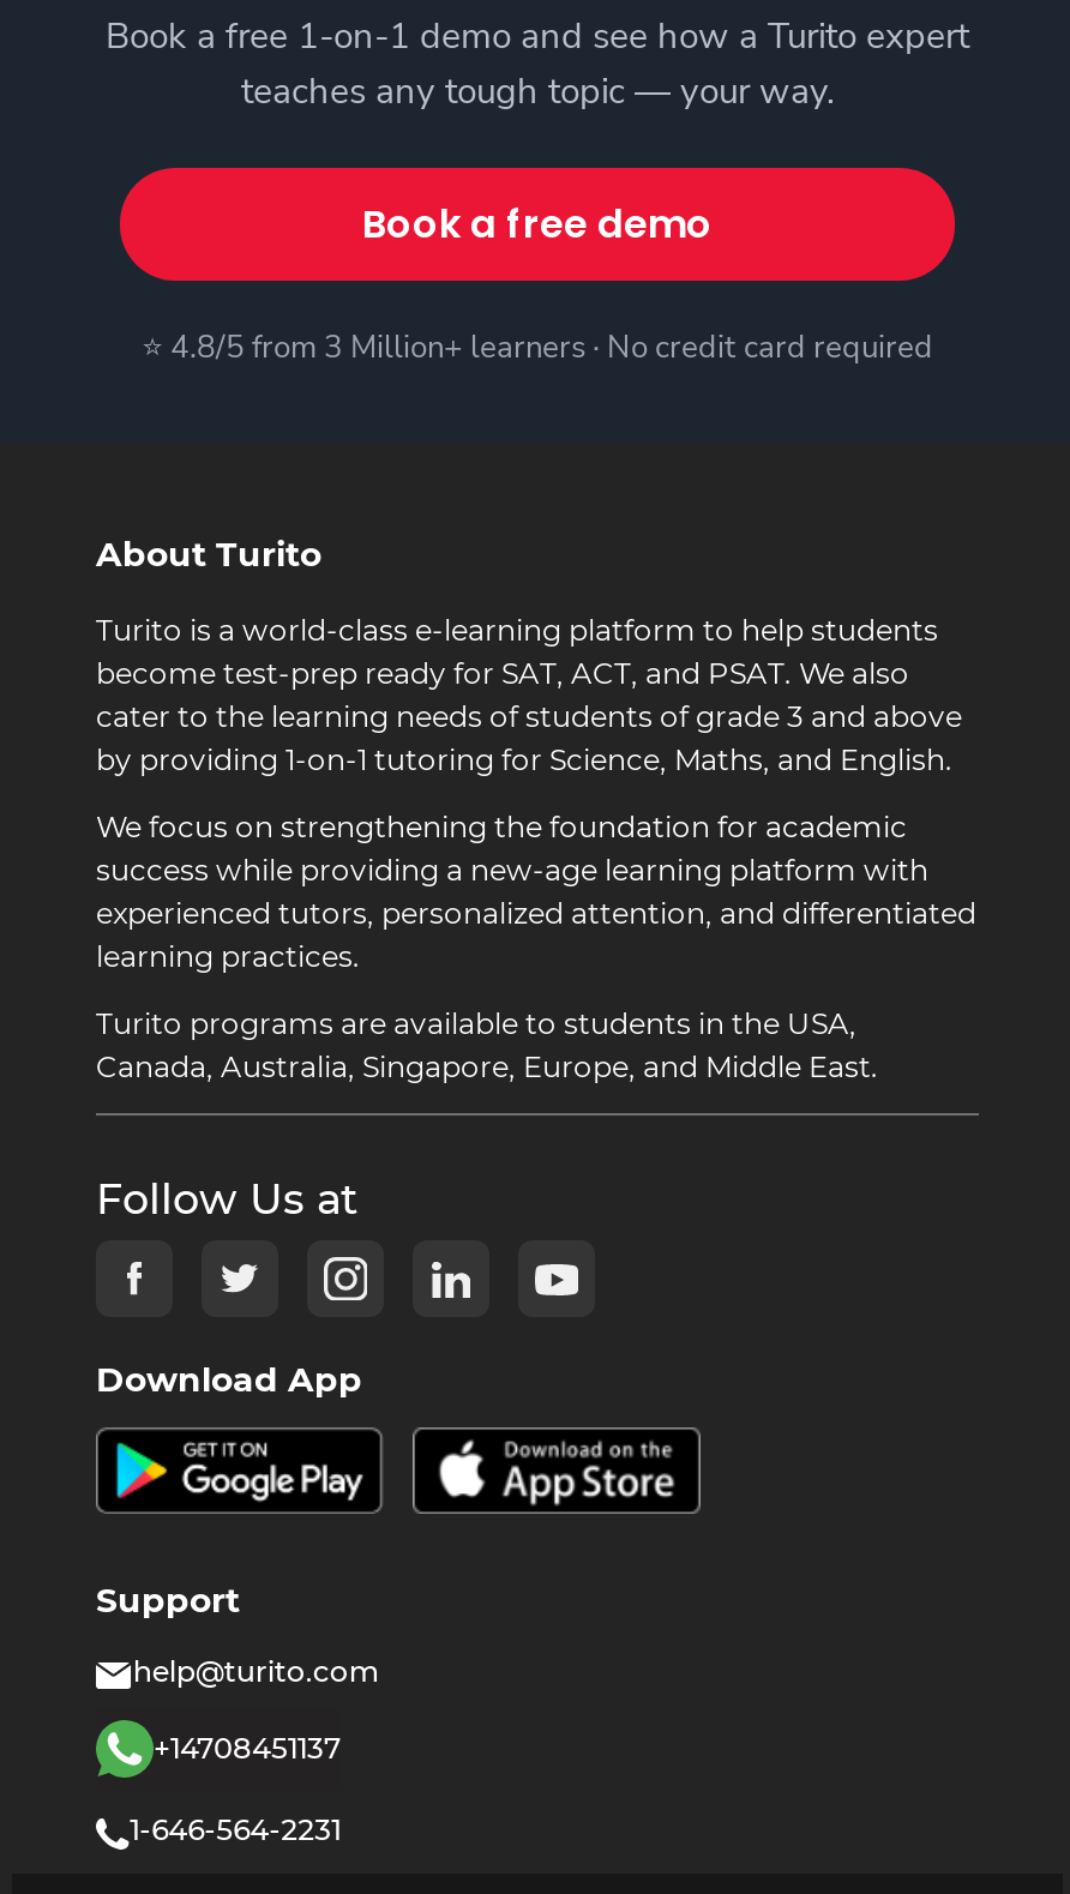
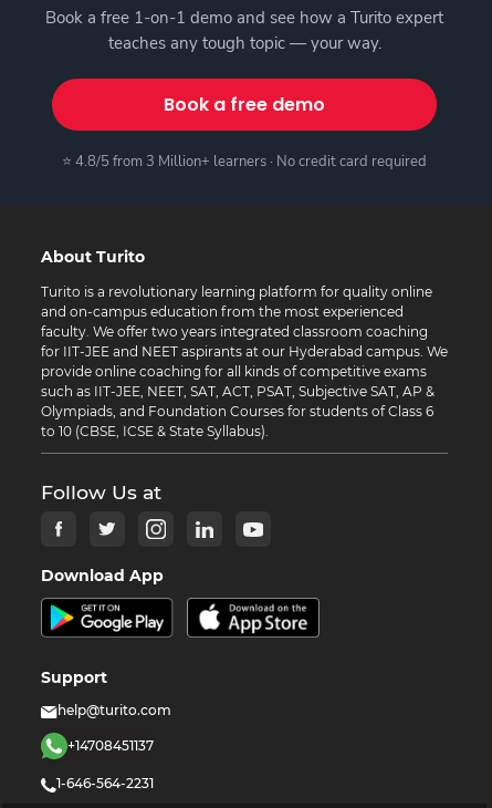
- Turito is a world-class e-learning platform to help students
- become test-prep ready for SAT, ACT, and PSAT. We also
- cater to the learning needs of students of grade 3 and above
- by providing 1-on-1 tutoring for Science, Maths, and English.
- We focus on strengthening the foundation for academic
- success while providing a new-age learning platform with
- experienced tutors, personalized attention, and differentiated
- learning practices.
- Turito programs are available to students in the USA,
- Canada, Australia, Singapore, Europe, and Middle East.
+ Turito is a revolutionary learning platform for quality online
+ and on-campus education from the most experienced
+ faculty. We offer two years integrated classroom coaching
+ for IIT-JEE and NEET aspirants at our Hyderabad campus. We
+ provide online coaching for all kinds of competitive exams
+ such as IIT-JEE, NEET, SAT, ACT, PSAT, Subjective SAT, AP &
+ Olympiads, and Foundation Courses for students of Class 6
+ to 10 (CBSE, ICSE & State Syllabus).
